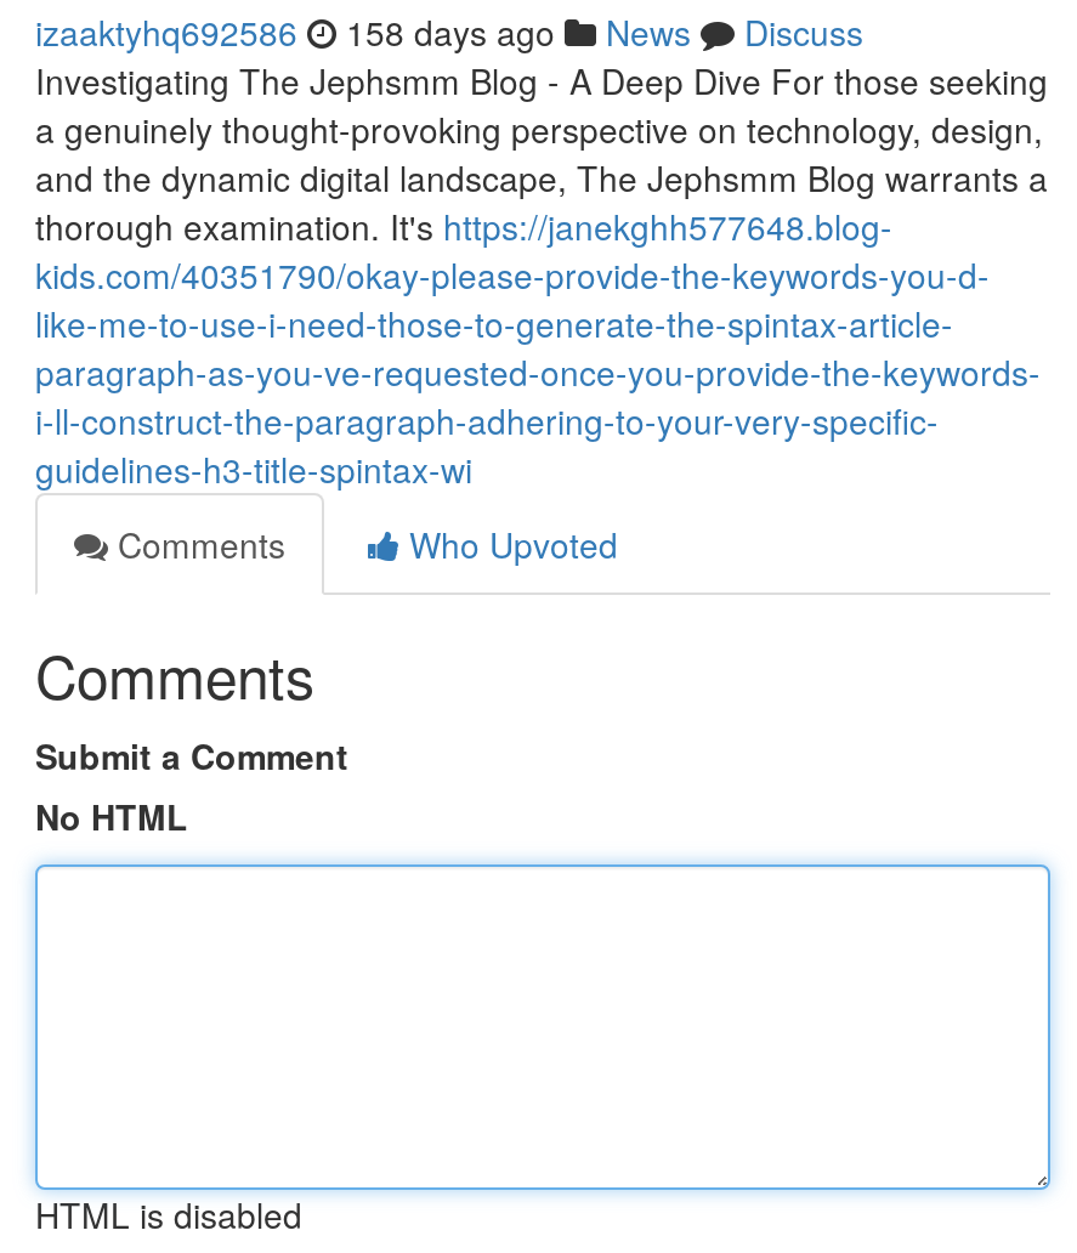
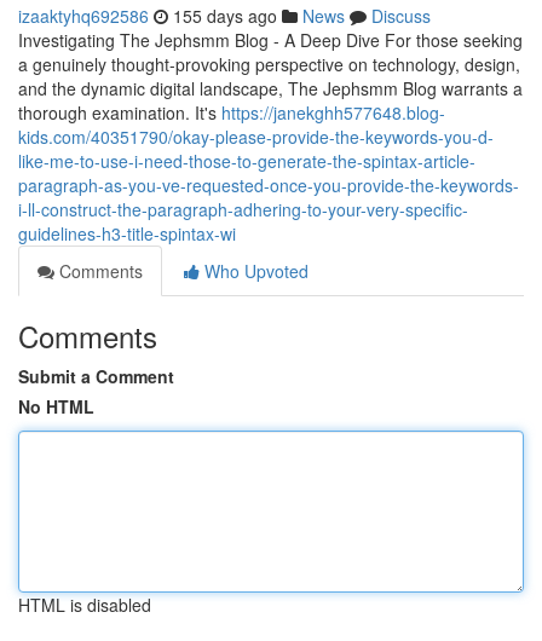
- izaaktyhq692586 158 days ago News Discuss
+ izaaktyhq692586 155 days ago News Discuss
